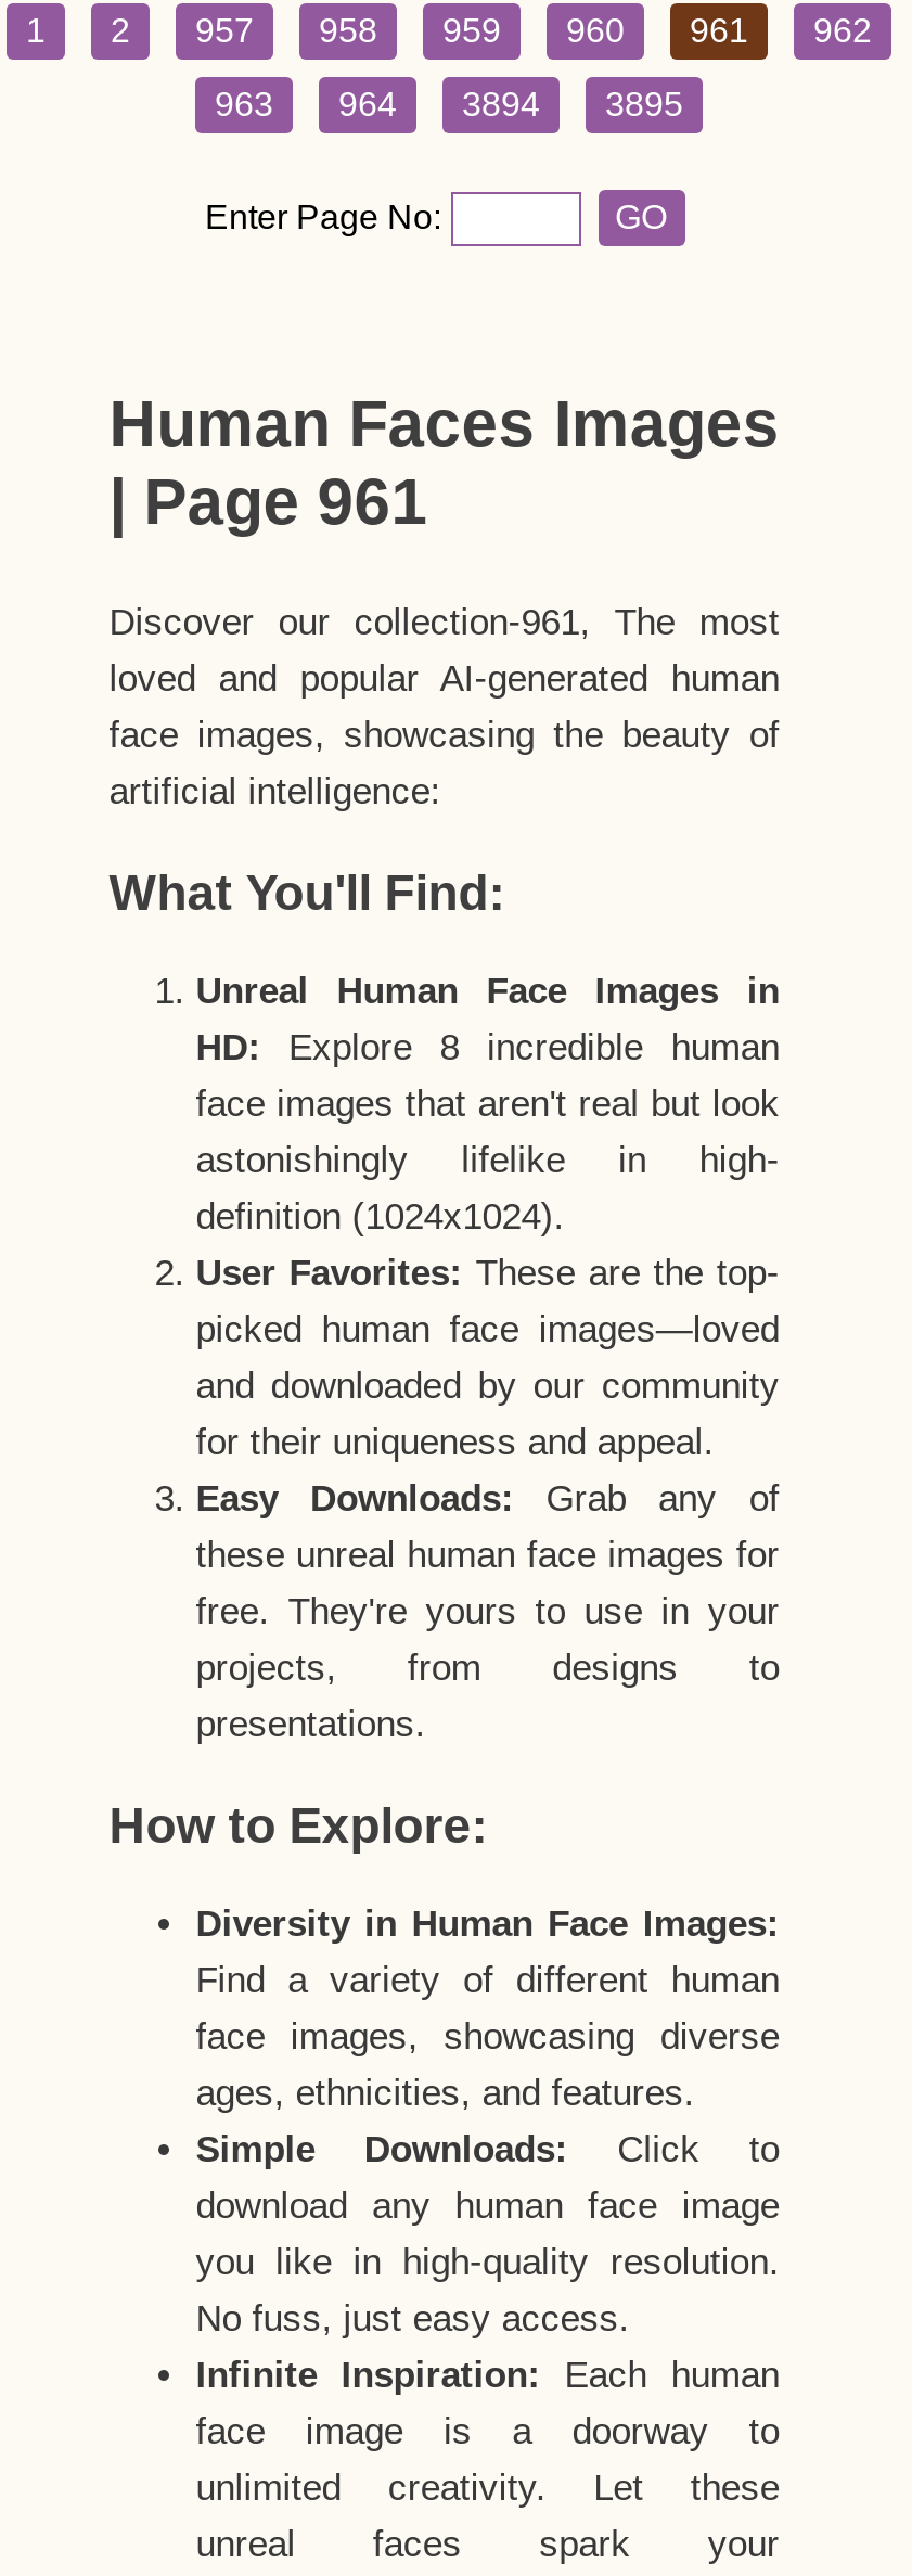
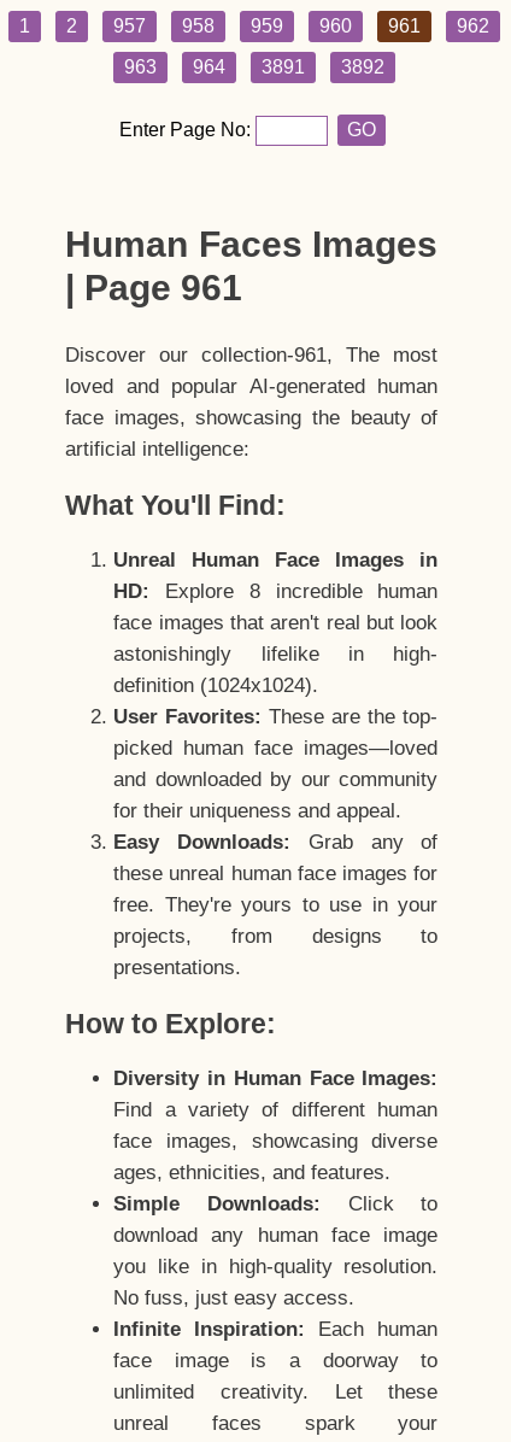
- 3894
+ 3891

- 3895
+ 3892
